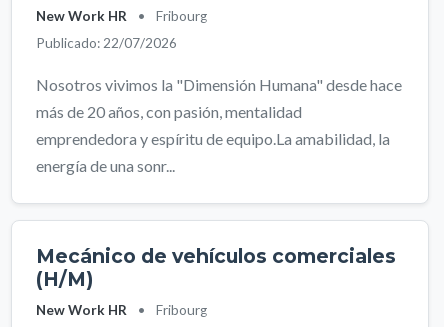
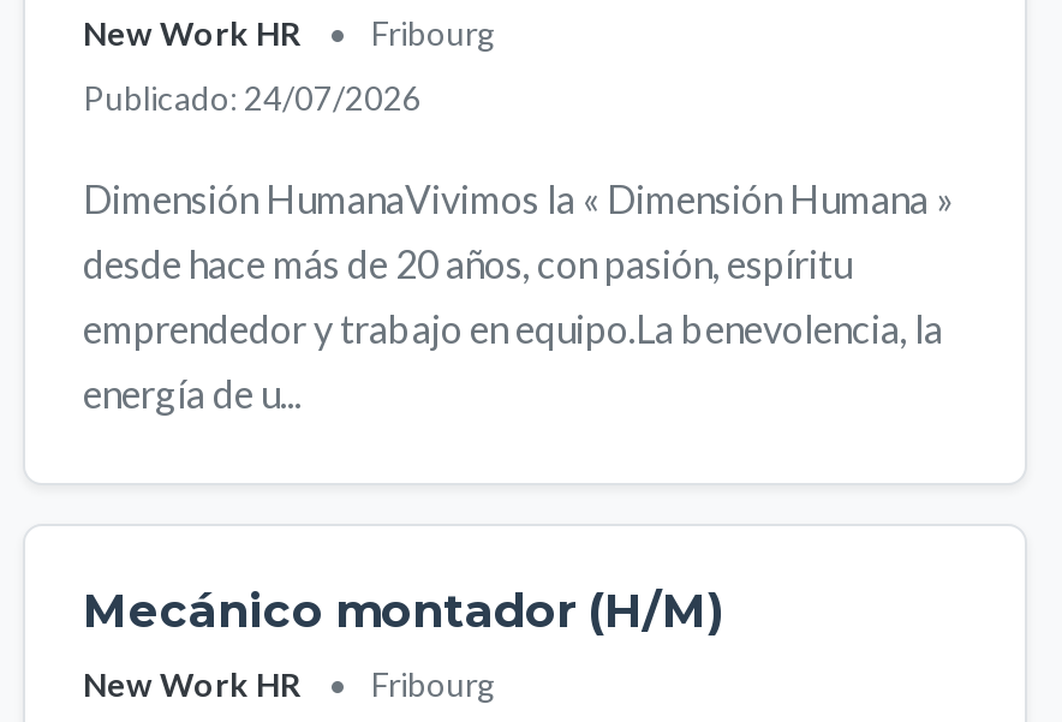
- Publicado: 22/07/2026
+ Publicado: 24/07/2026

- Nosotros vivimos la "Dimensión Humana" desde hace
- más de 20 años, con pasión, mentalidad
- emprendedora y espíritu de equipo.La amabilidad, la
- energía de una sonr...
+ Dimensión HumanaVivimos la « Dimensión Humana »
+ desde hace más de 20 años, con pasión, espíritu
+ emprendedor y trabajo en equipo.La benevolencia, la
+ energía de u...

- Mecánico de vehículos comerciales
- (H/M)
+ Mecánico montador (H/M)
